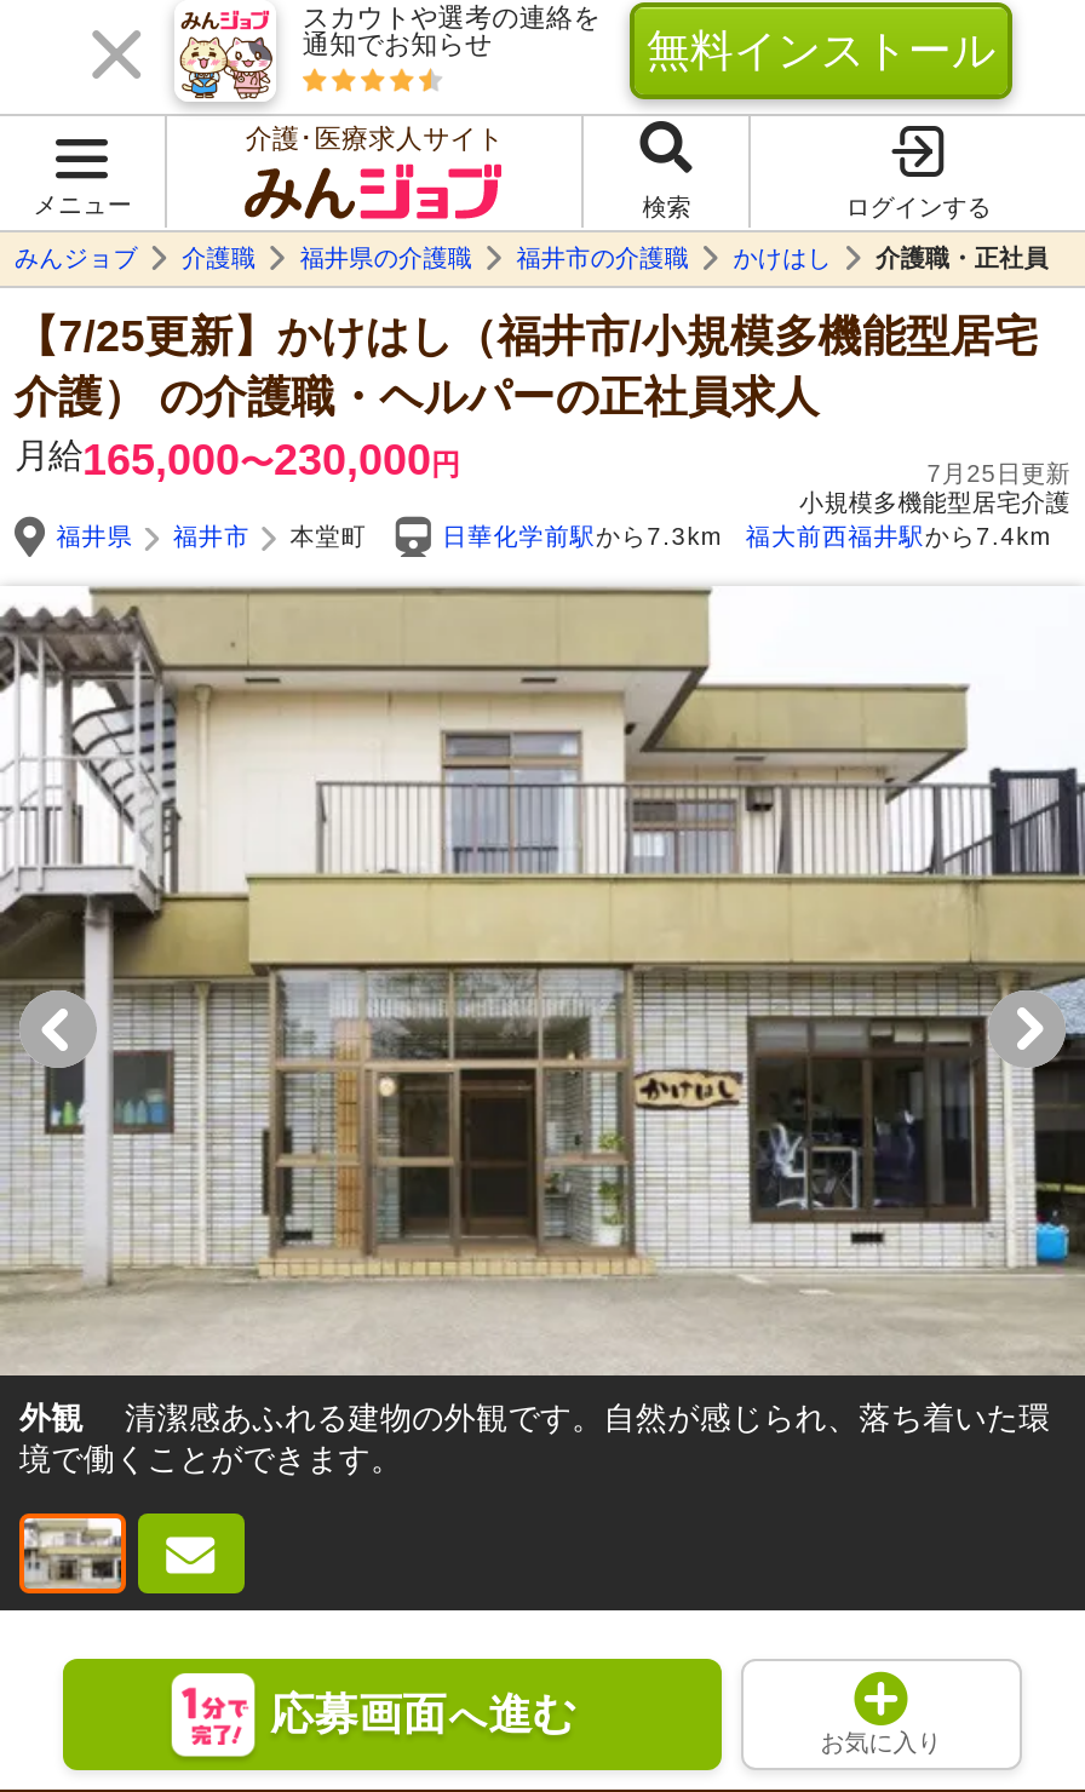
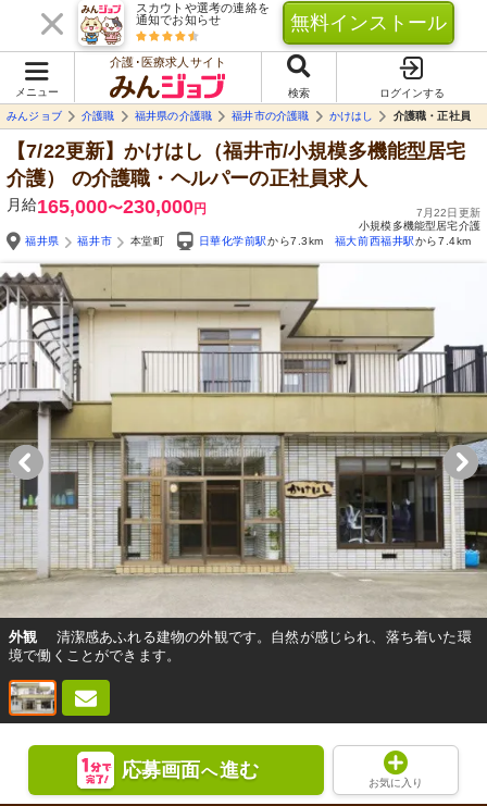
- 【7/25更新】かけはし（福井市/小規模多機能型居宅
+ 【7/22更新】かけはし（福井市/小規模多機能型居宅

- 7月25日更新
+ 7月22日更新
